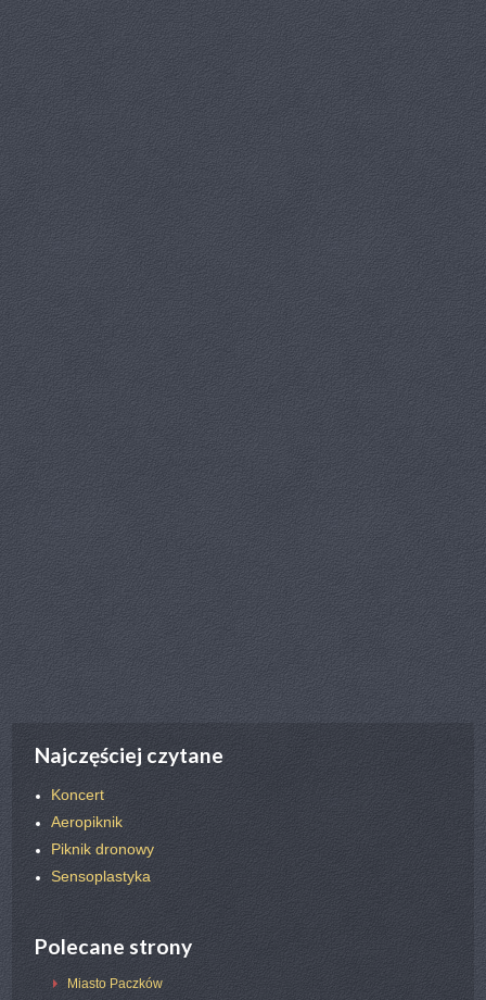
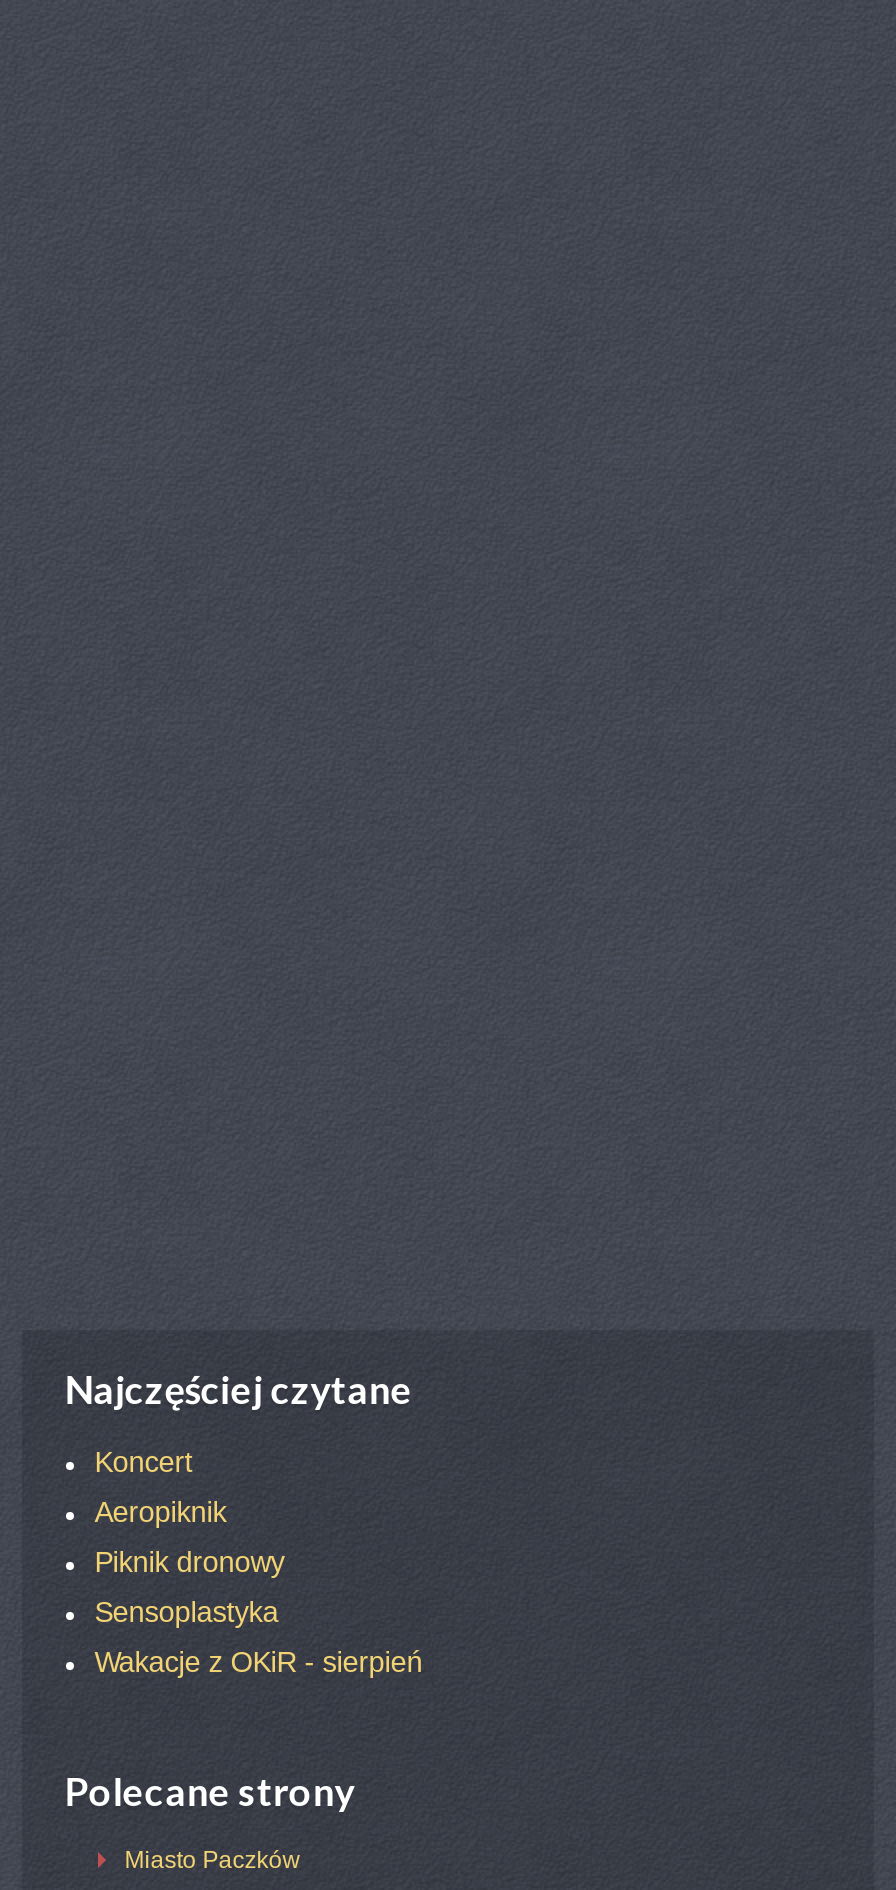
+ Wakacje z OKiR - sierpień
